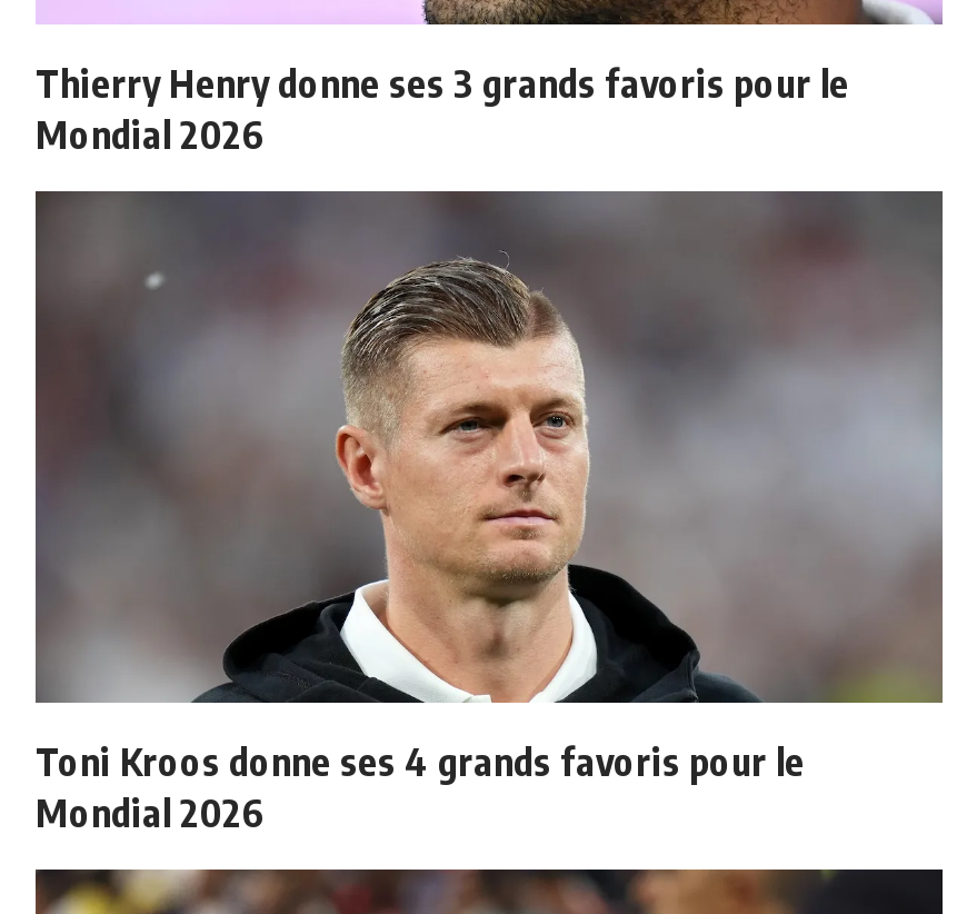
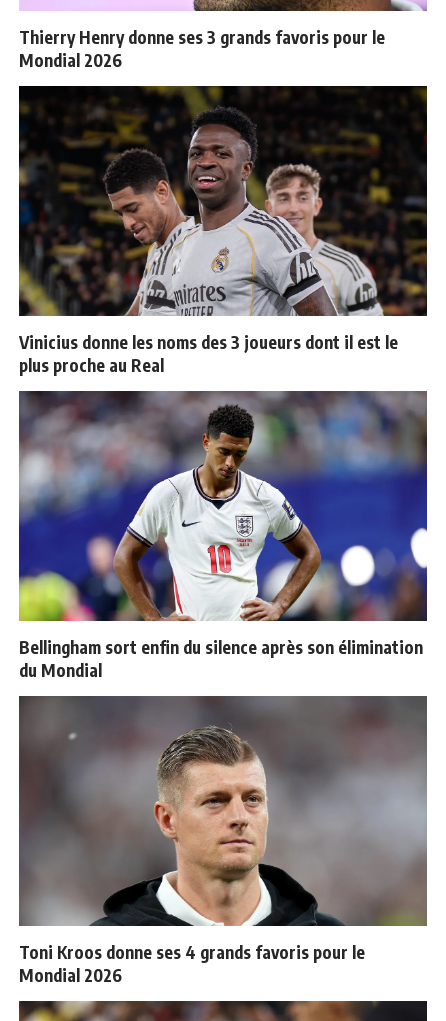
+ [image]
+ Bellingham sort enfin du silence après son élimination
+ du Mondial

+ [image]
+ Vinicius donne les noms des 3 joueurs dont il est le
+ plus proche au Real
